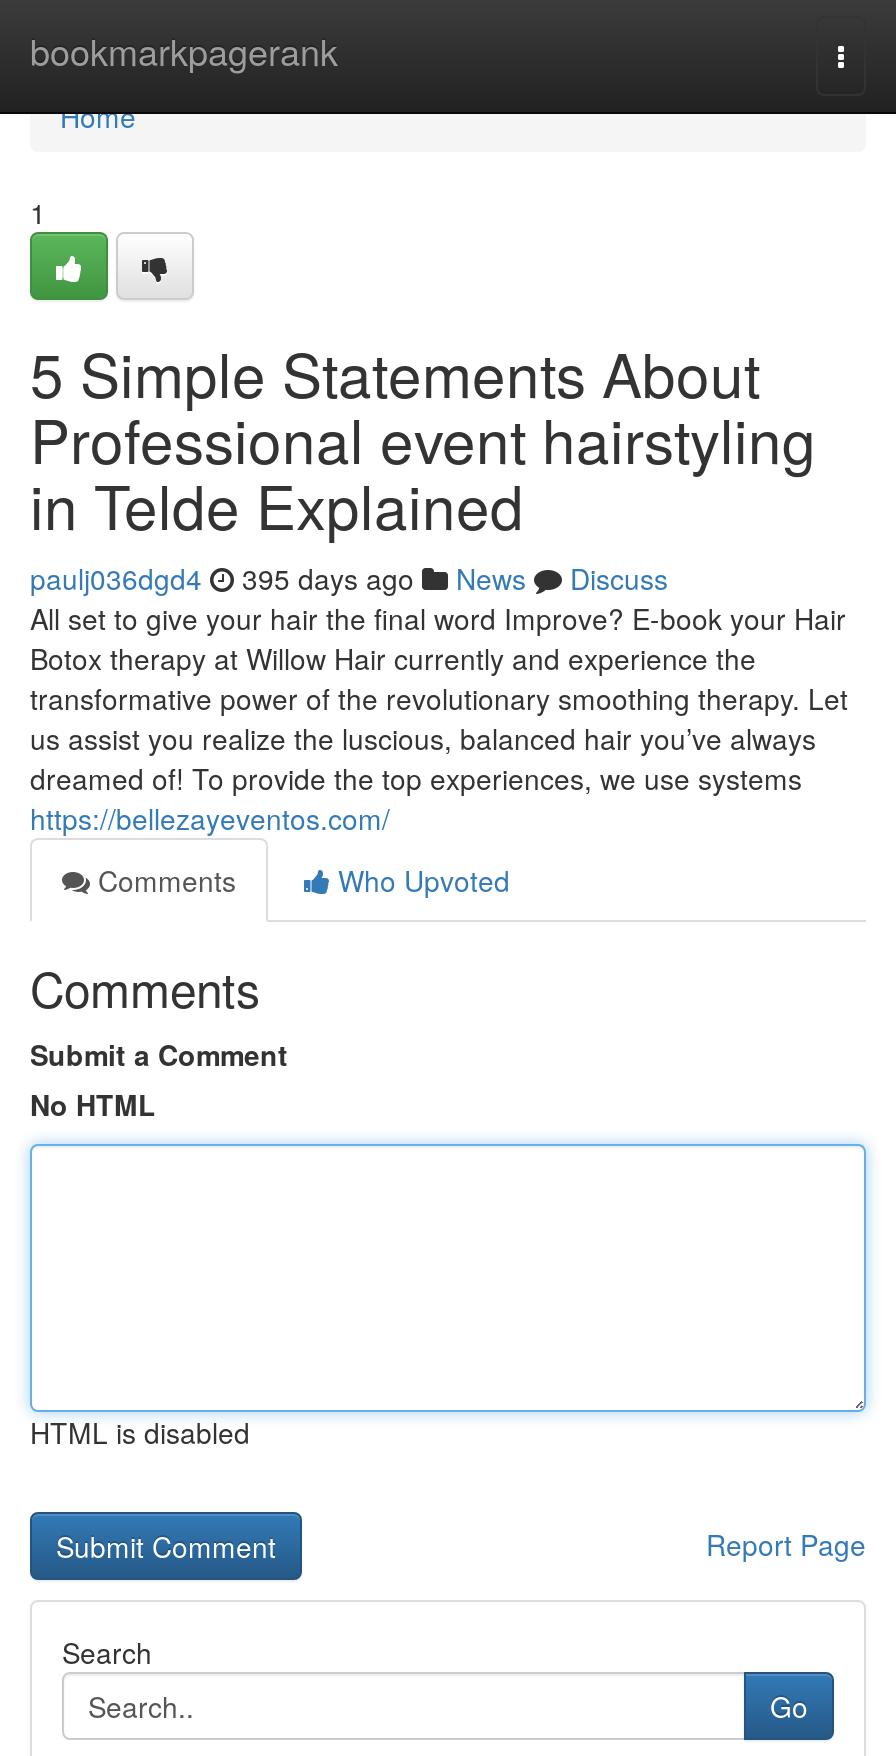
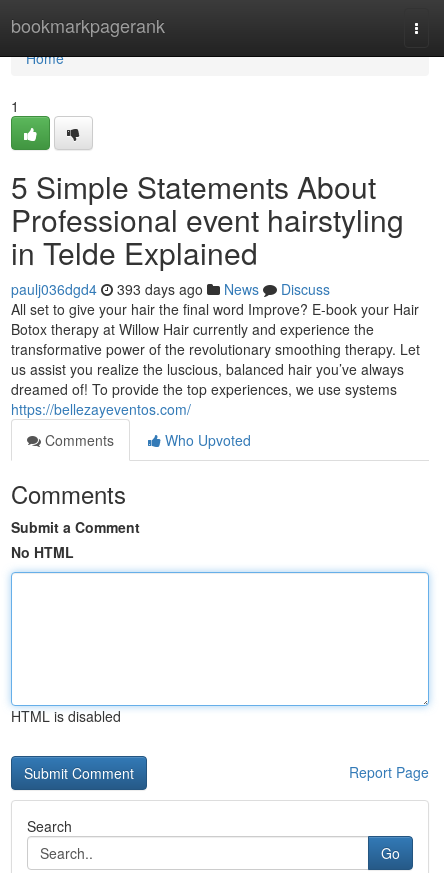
- paulj036dgd4 395 days ago News Discuss
+ paulj036dgd4 393 days ago News Discuss
